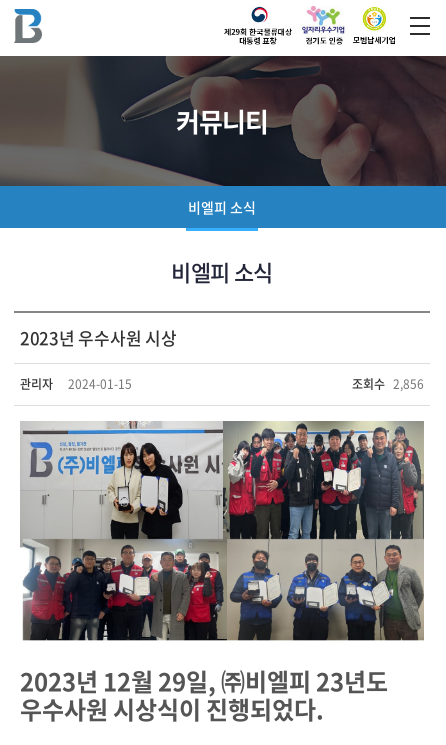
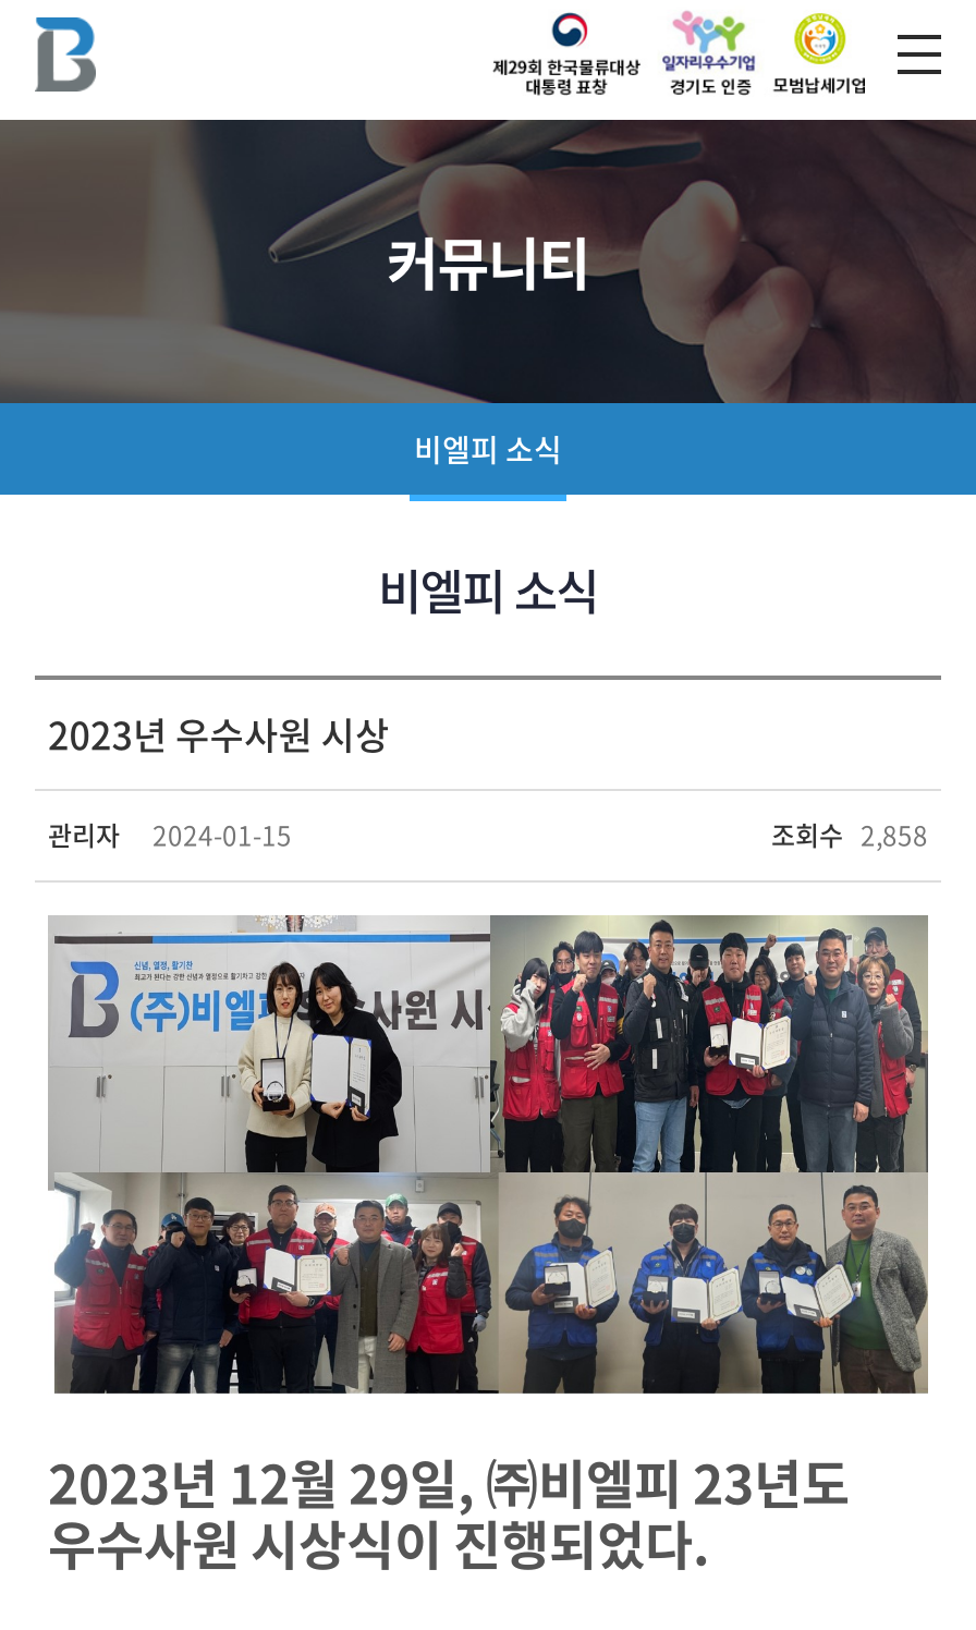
- 조회수 2,856
+ 조회수 2,858
